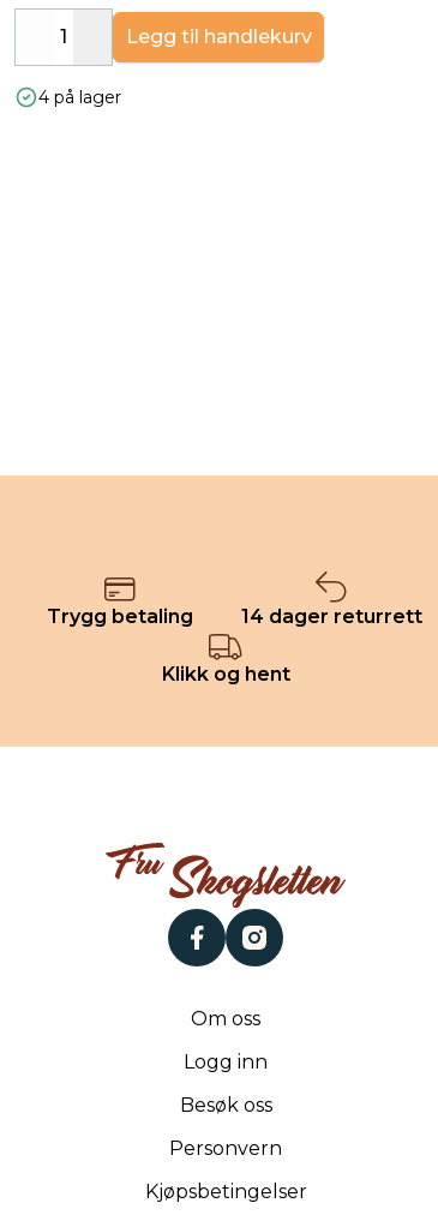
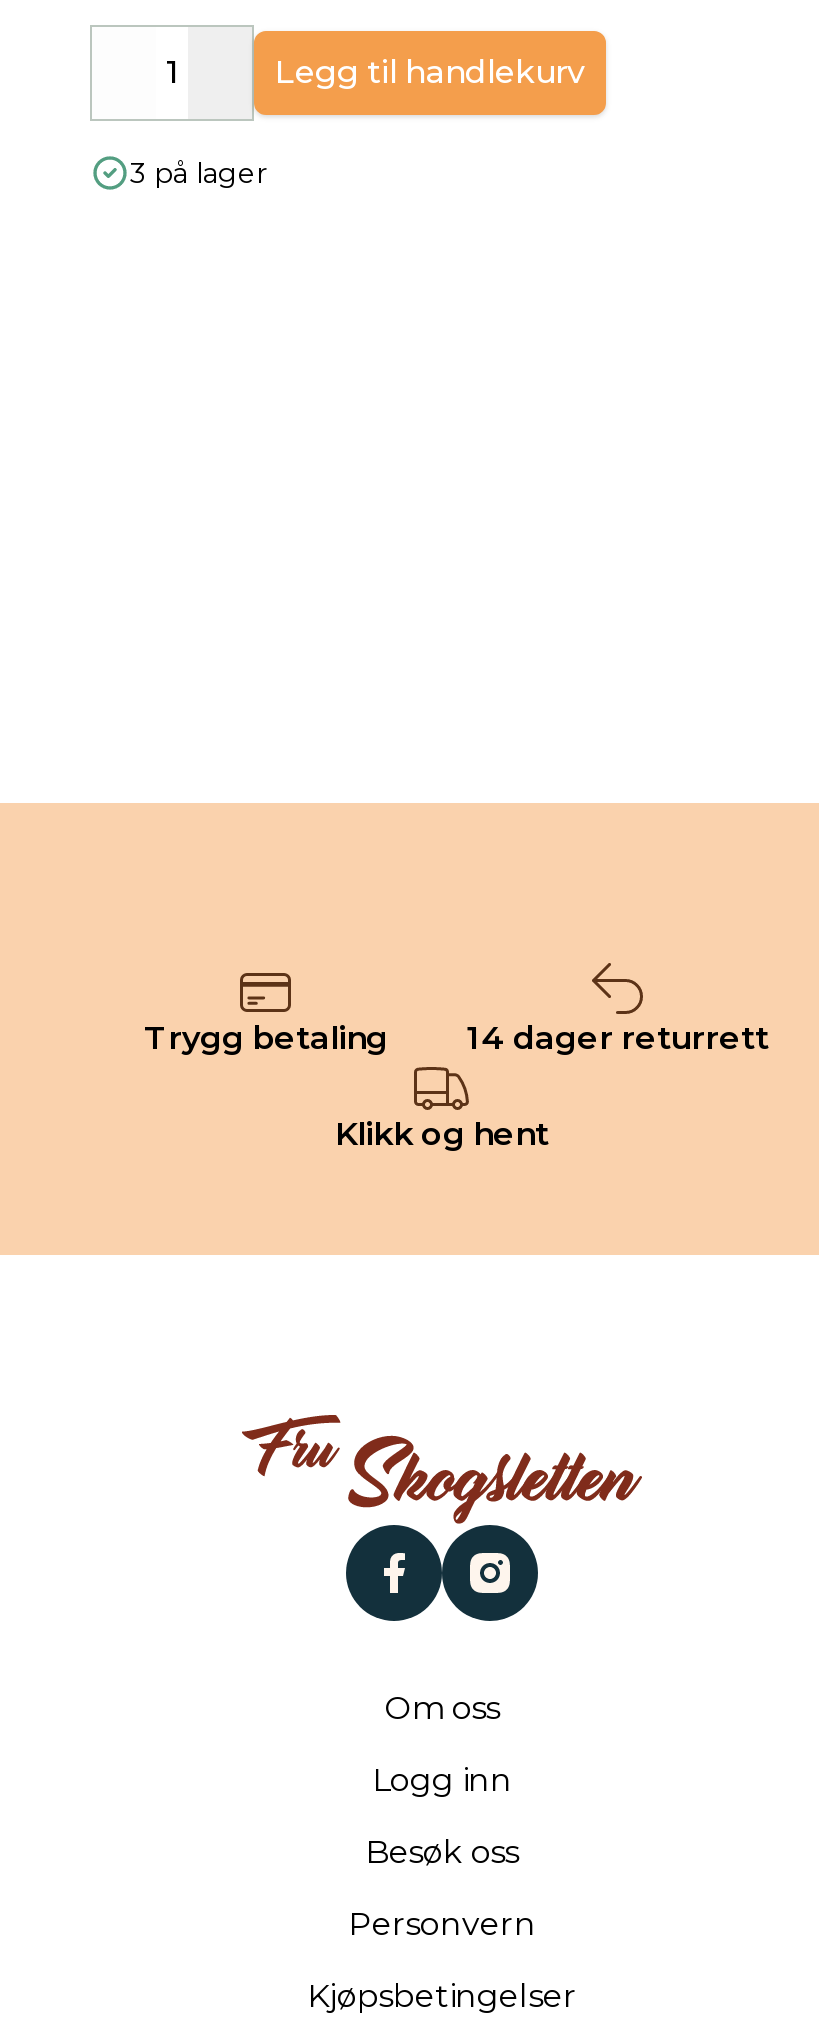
- 4 på lager
+ 3 på lager
